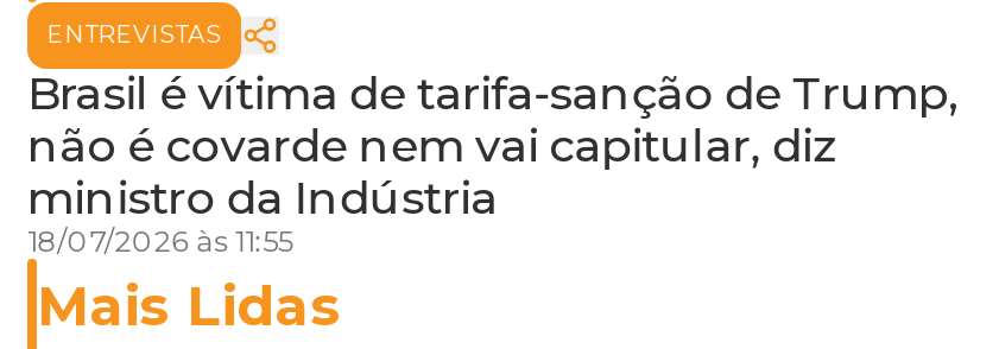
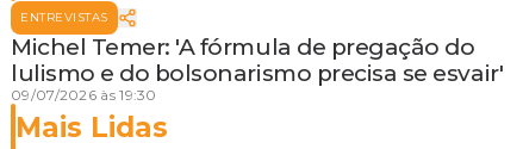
- Brasil é vítima de tarifa-sanção de Trump,
- não é covarde nem vai capitular, diz
- ministro da Indústria
- 18/07/2026 às 11:55
+ Michel Temer: 'A fórmula de pregação do
+ lulismo e do bolsonarismo precisa se esvair'
+ 09/07/2026 às 19:30
